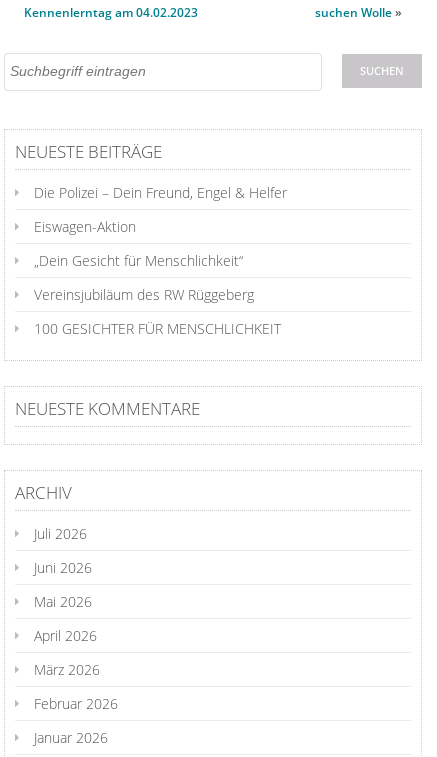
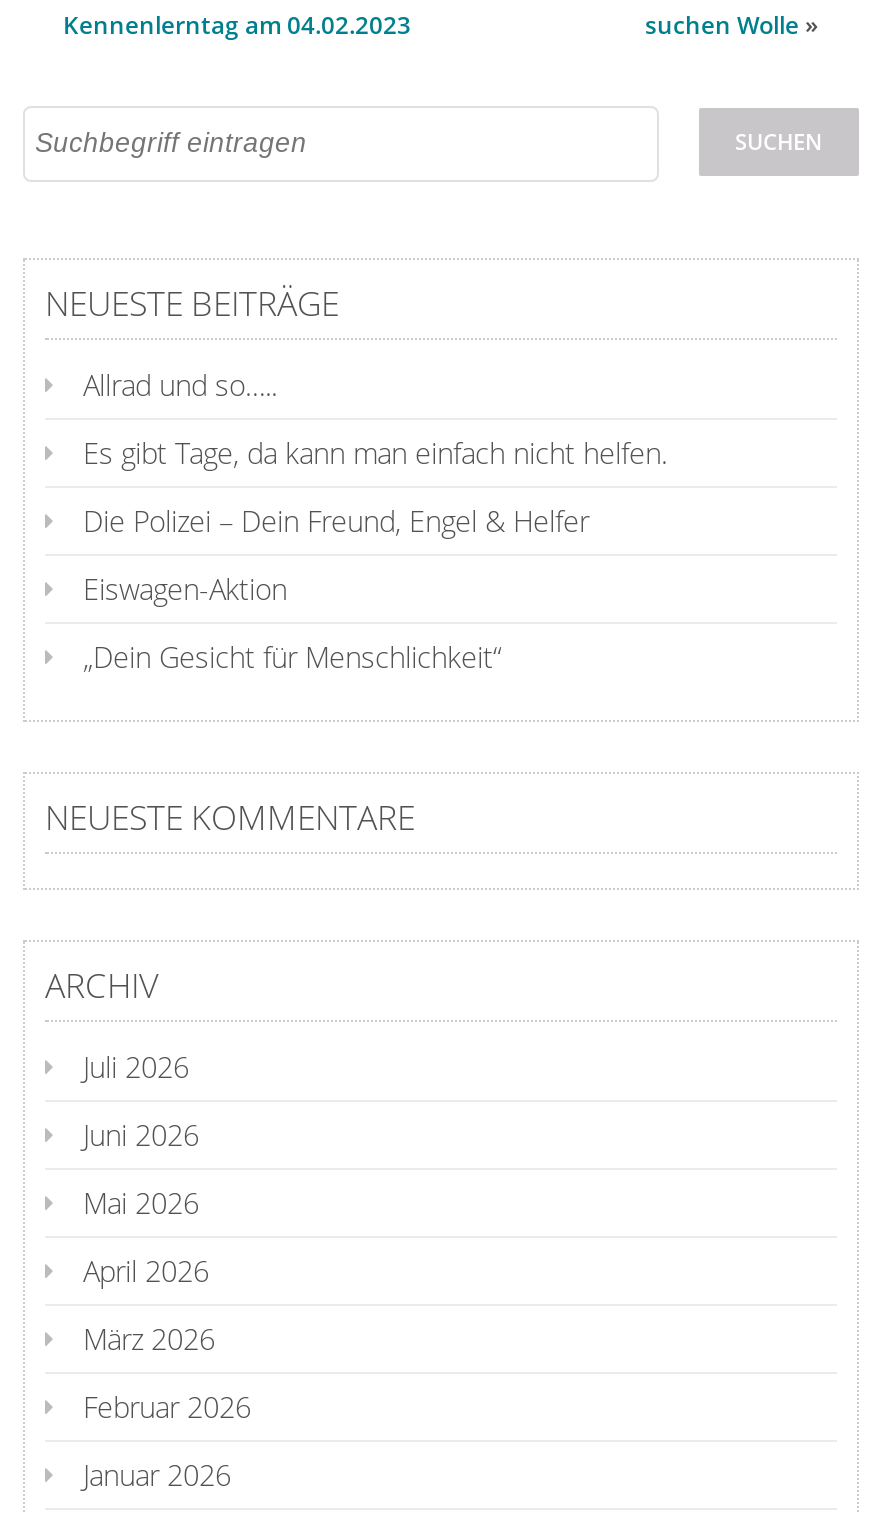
+ Allrad und so…..
+ Es gibt Tage, da kann man einfach nicht helfen.

moved down: Die Polizei – Dein Freund, Engel & Helfer | Eiswagen-Aktion | „Dein Gesicht für Menschlichkeit“

- Vereinsjubiläum des RW Rüggeberg
- 100 GESICHTER FÜR MENSCHLICHKEIT
